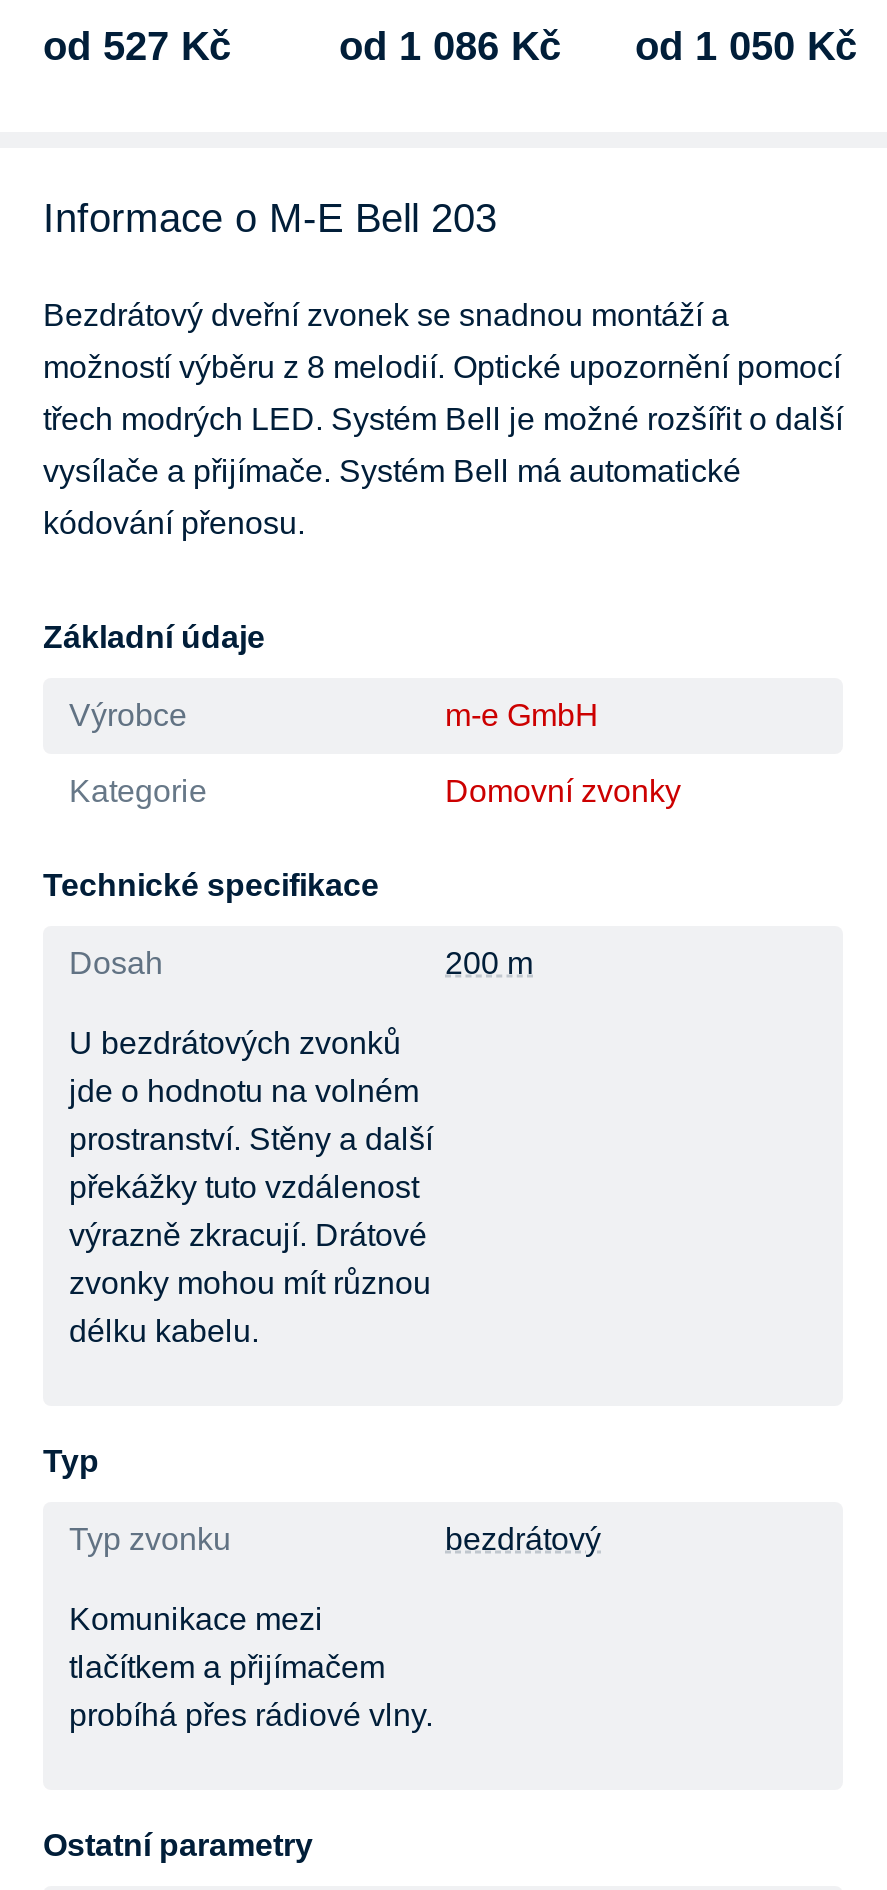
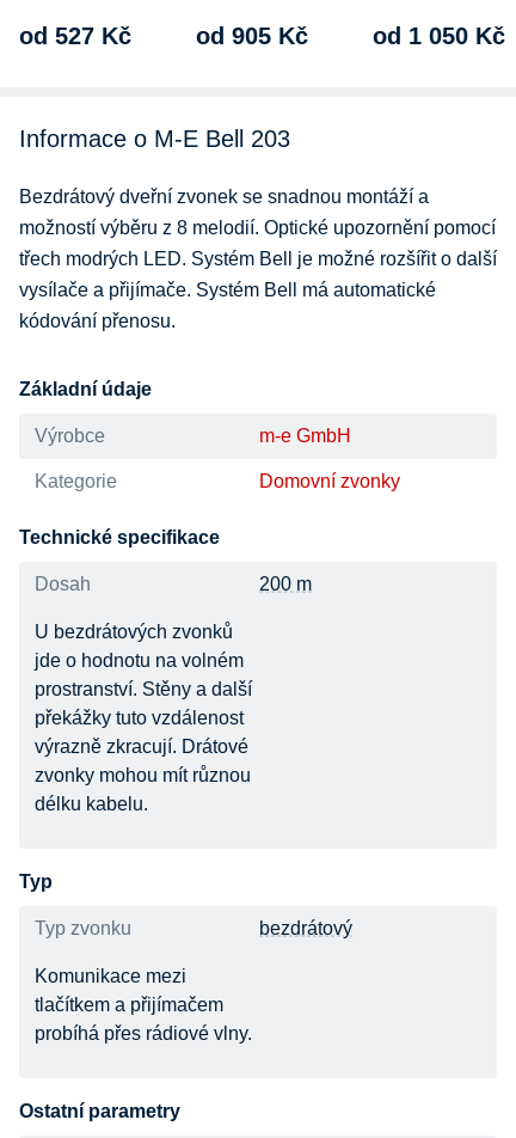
- od 1 086 Kč
+ od 905 Kč
